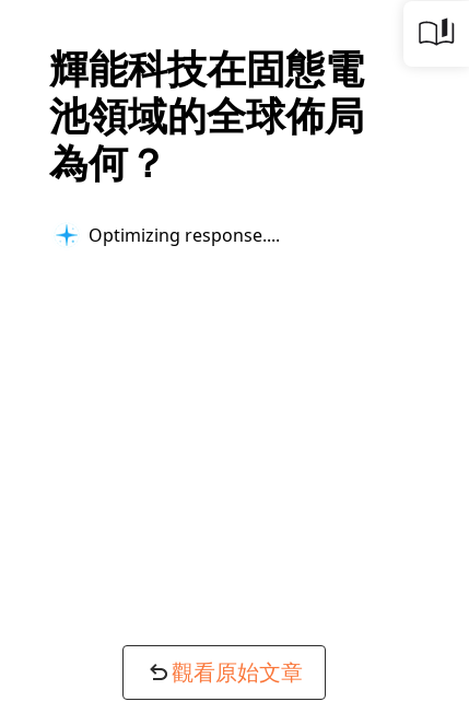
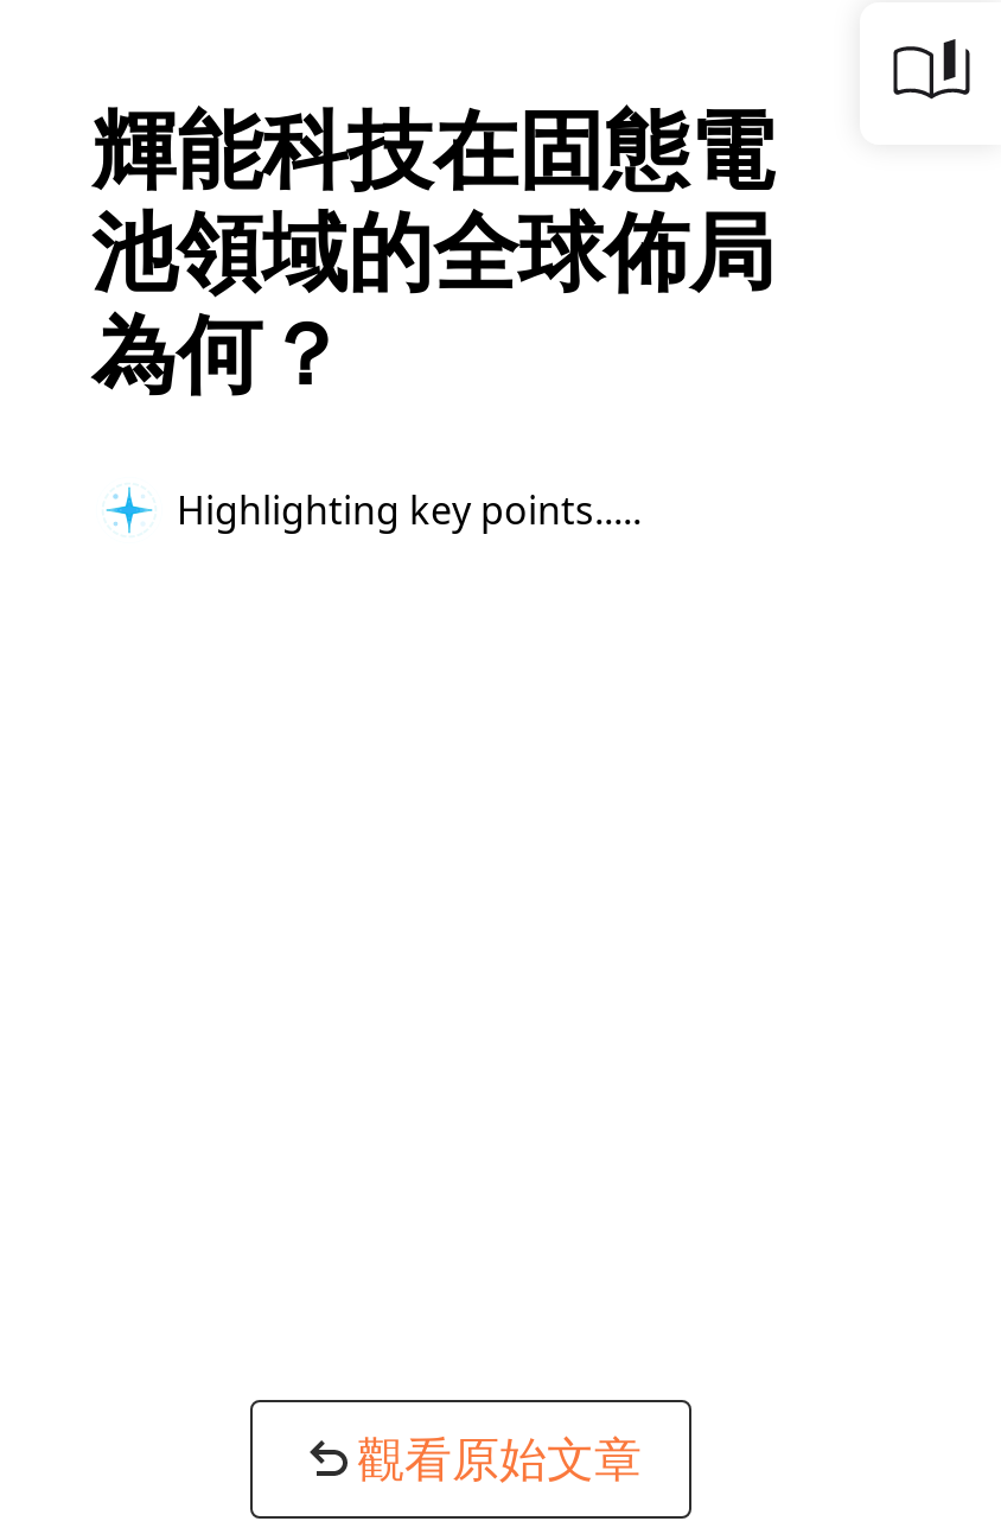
- Optimizing response...
+ Highlighting key points...
